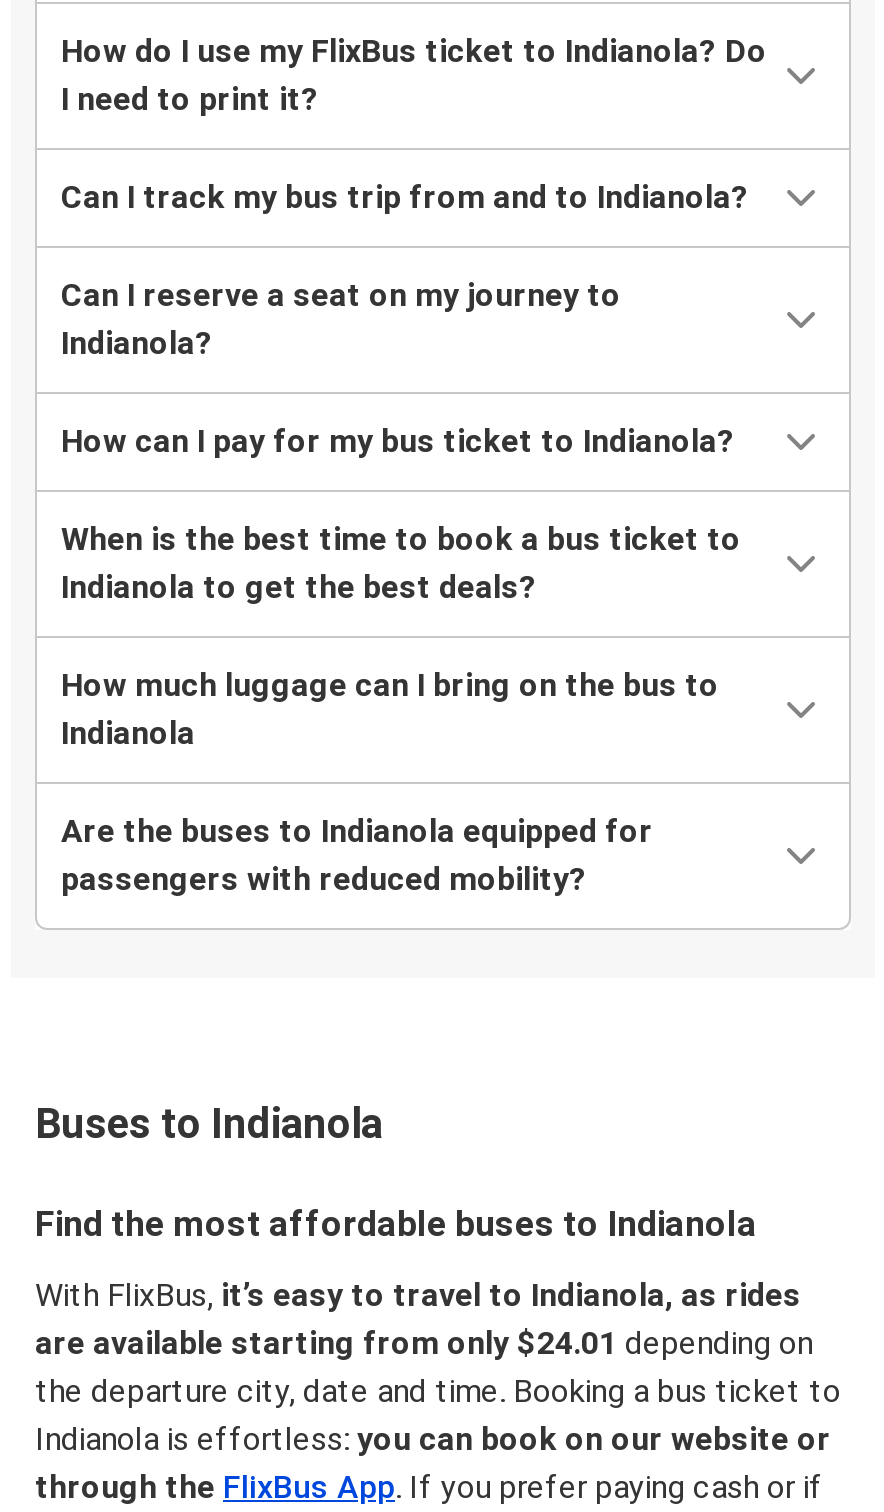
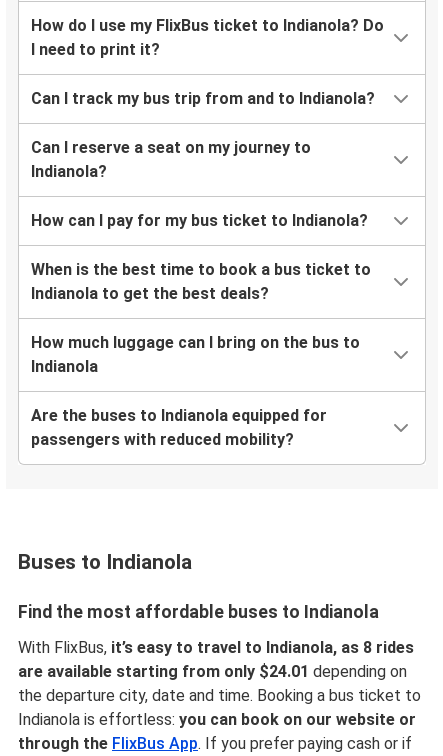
- With FlixBus, it’s easy to travel to Indianola, as rides
+ With FlixBus, it’s easy to travel to Indianola, as 8 rides
